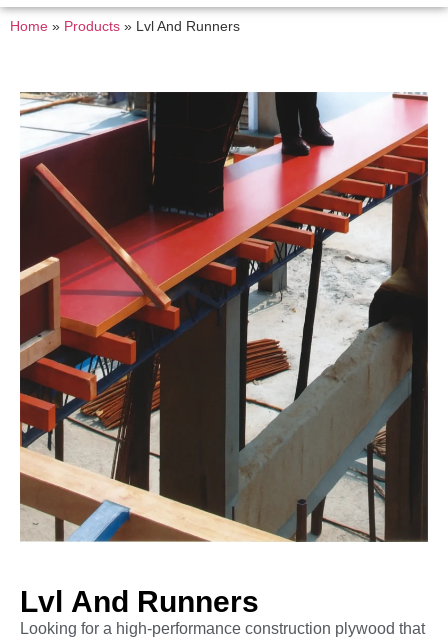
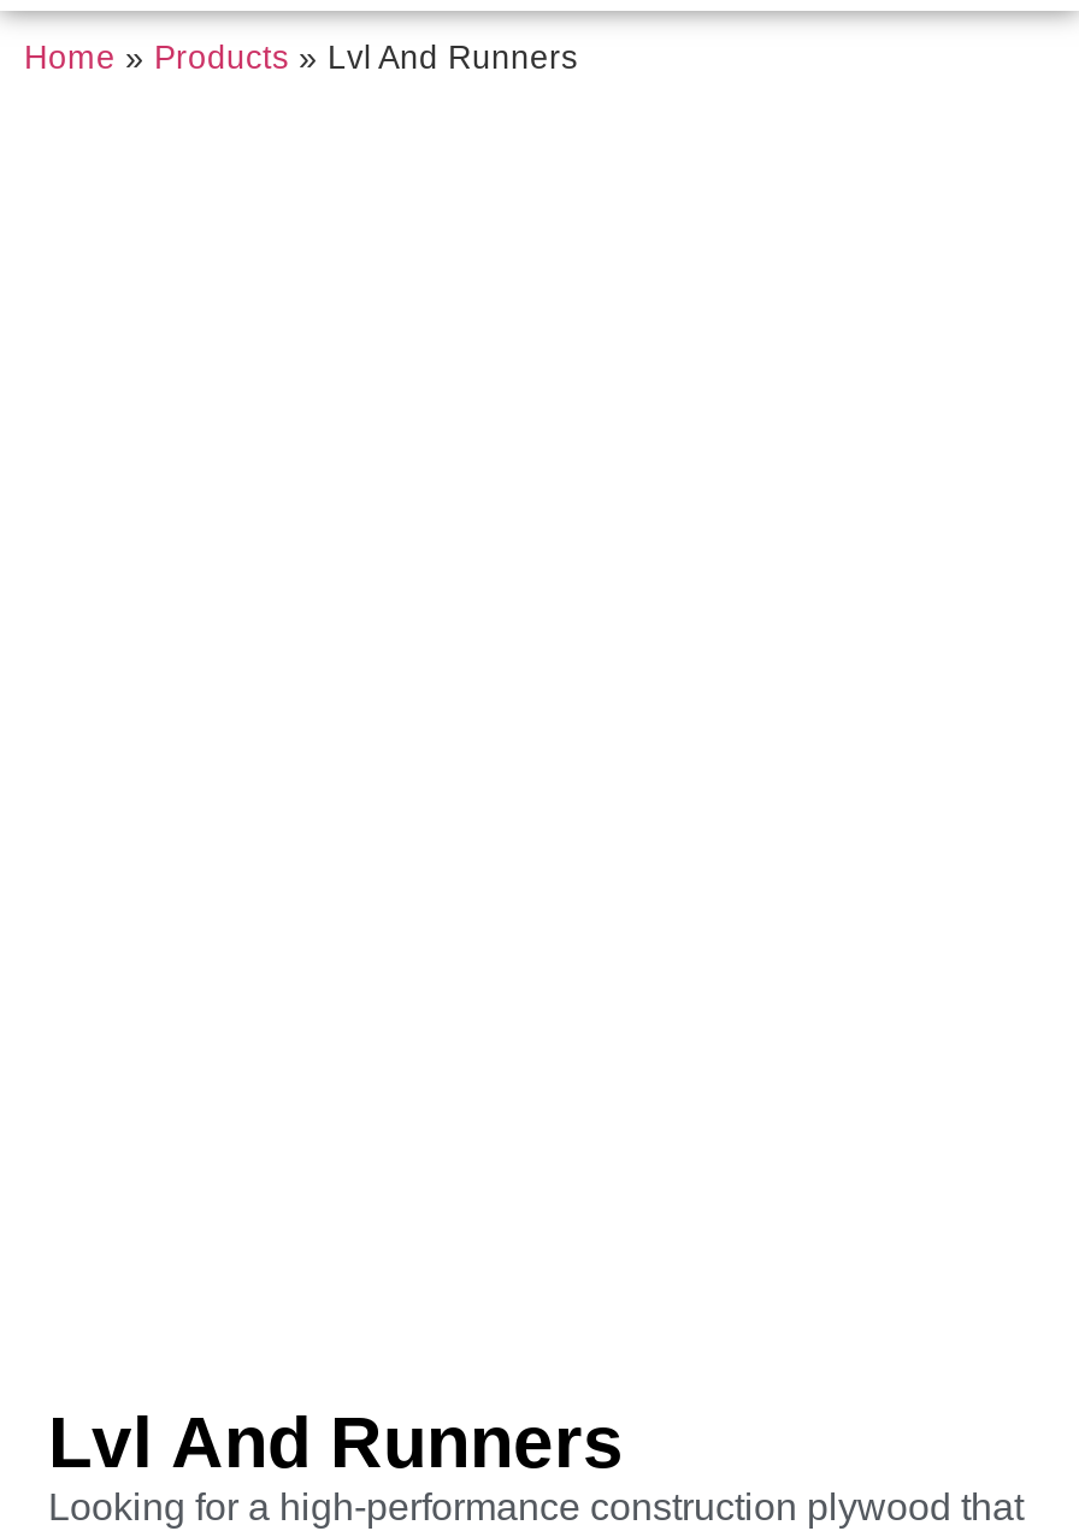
- [image]
